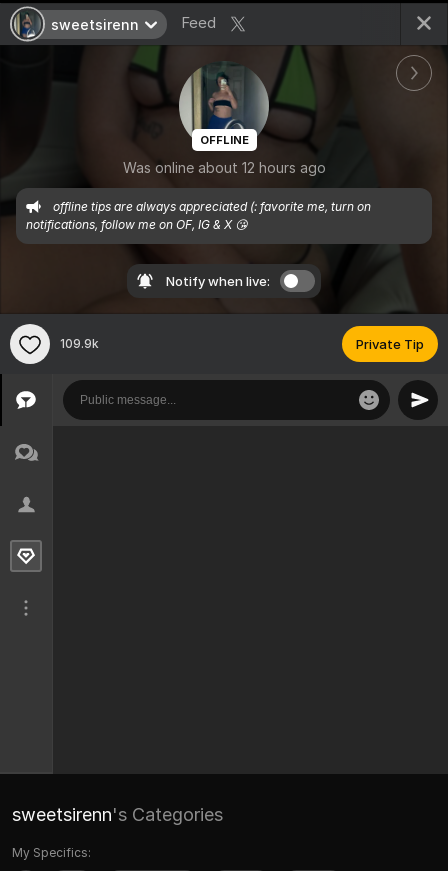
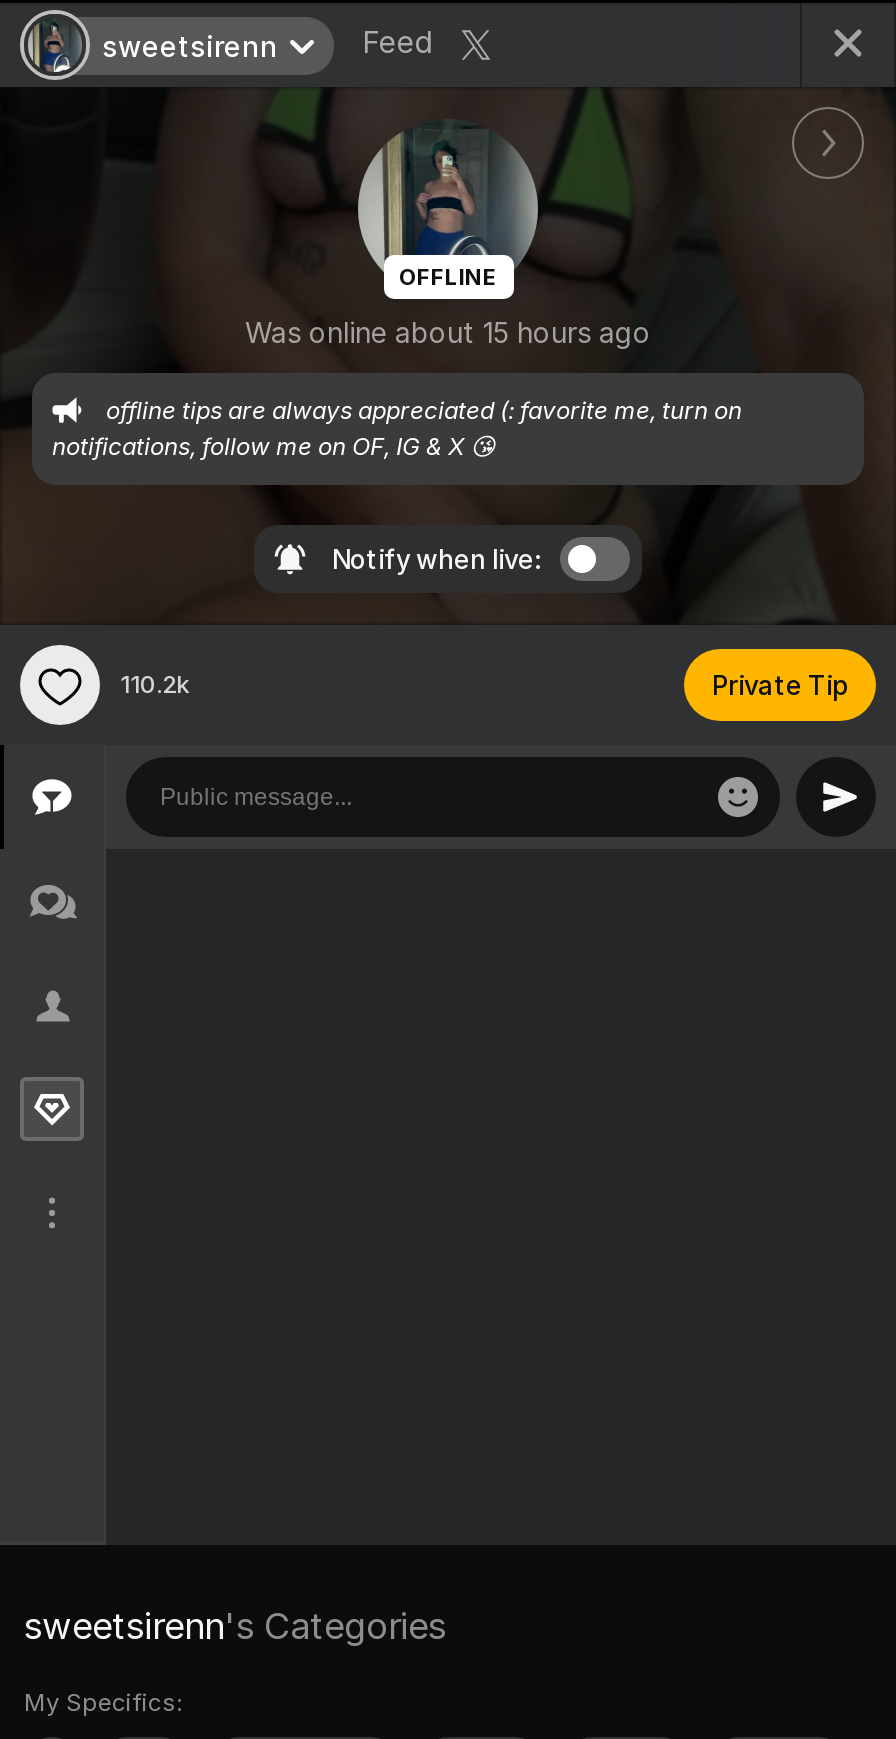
- Was online about 12 hours ago
+ Was online about 15 hours ago

- 109.9k
+ 110.2k
